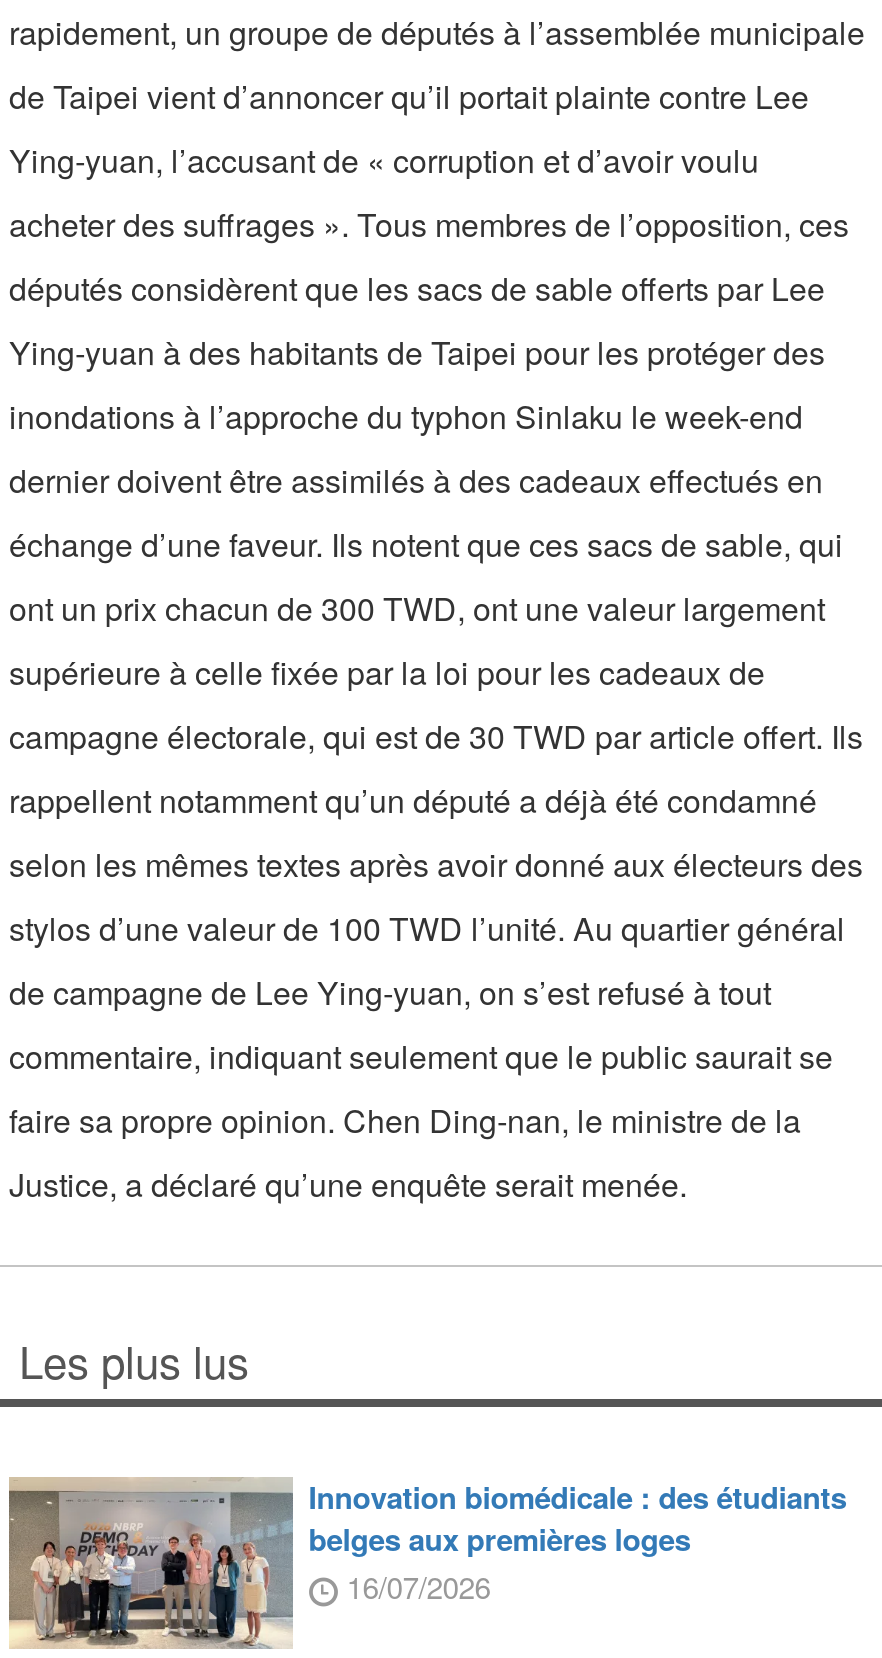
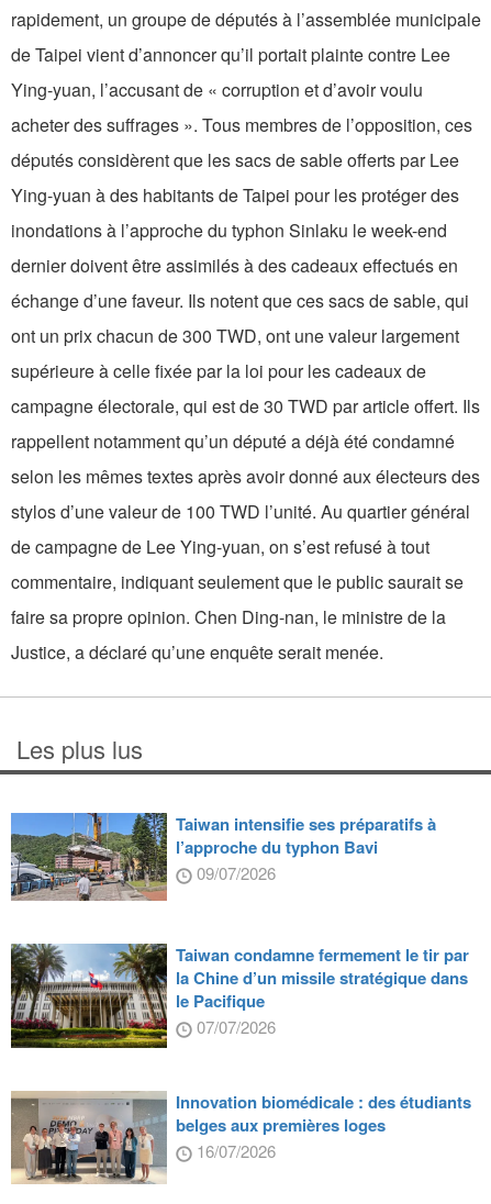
+ [image]
+ Taiwan intensifie ses préparatifs à
+ l’approche du typhon Bavi
+ 09/07/2026
+ Taiwan condamne fermement le tir par
+ la Chine d’un missile stratégique dans
+ le Pacifique
+ 07/07/2026

+ [image]
